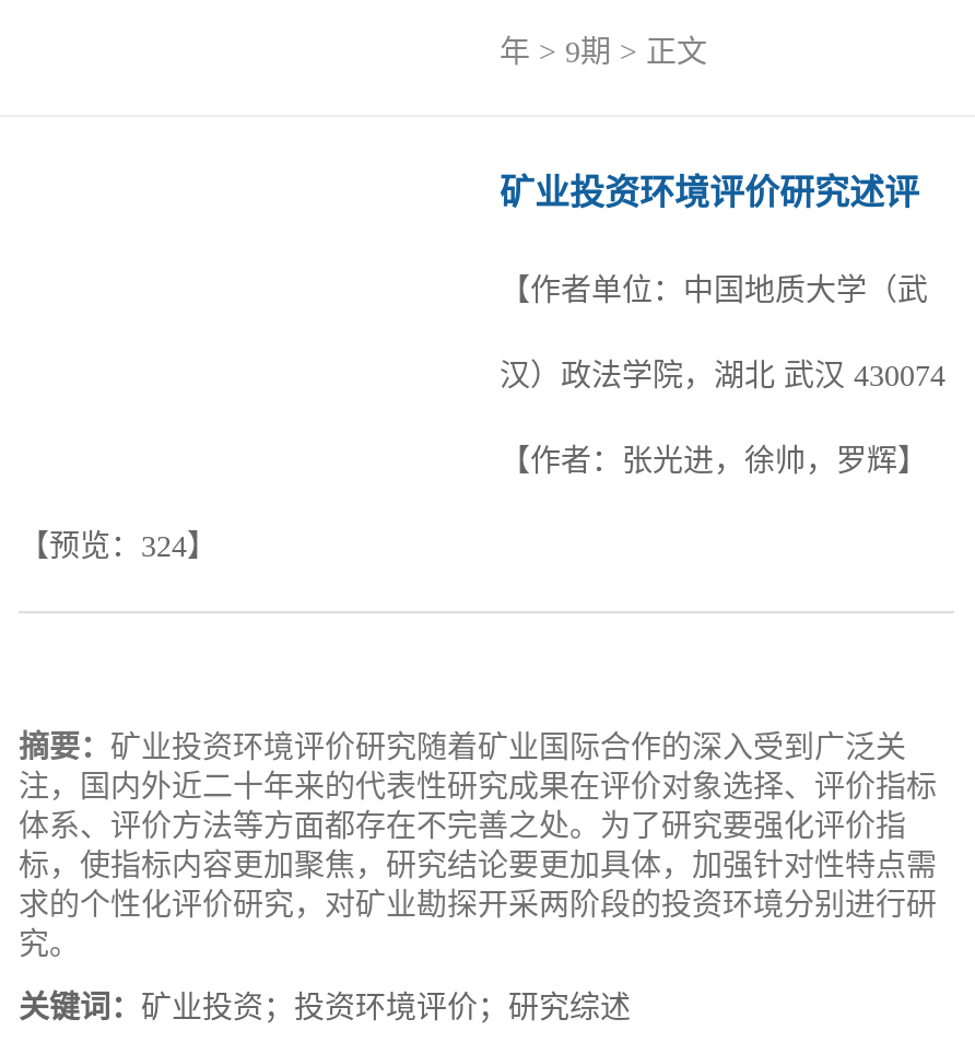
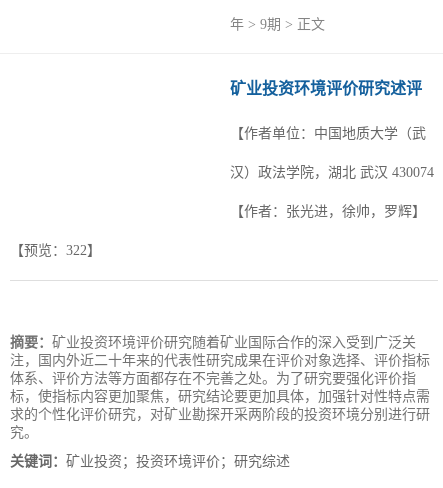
- 【预览：324】
+ 【预览：322】
